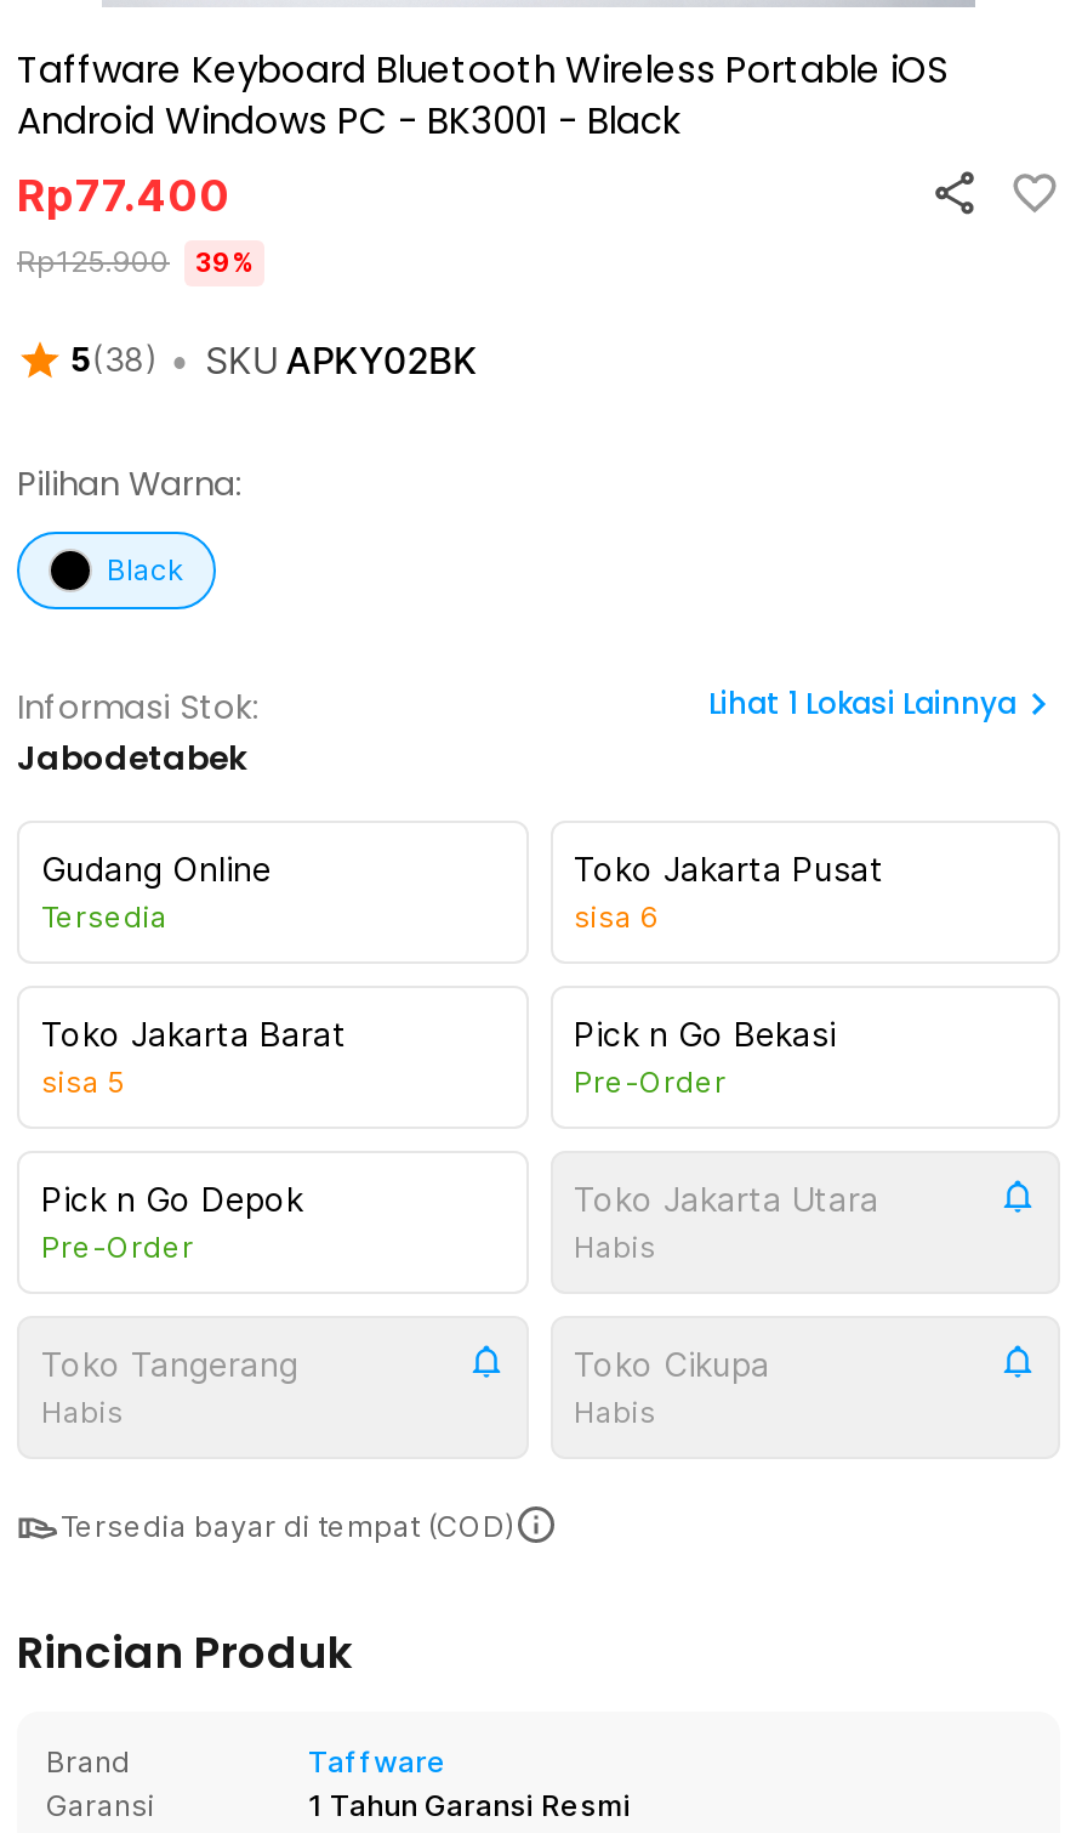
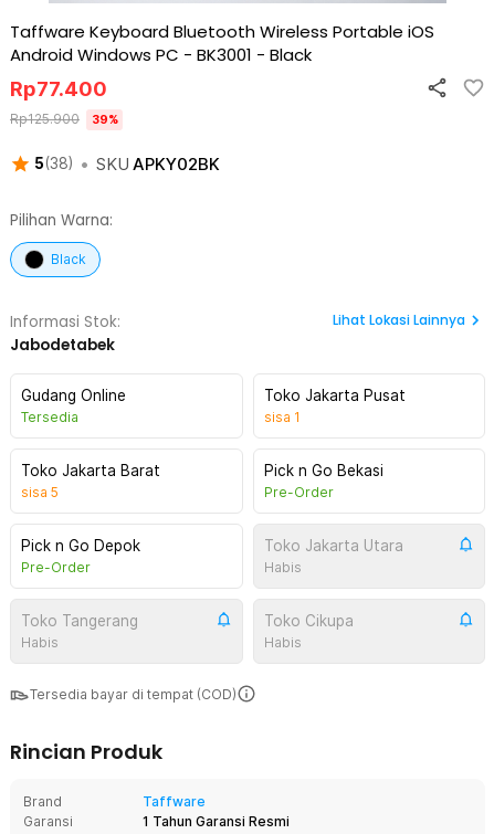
- Lihat 1 Lokasi Lainnya
+ Lihat Lokasi Lainnya

- sisa 6
+ sisa 1
